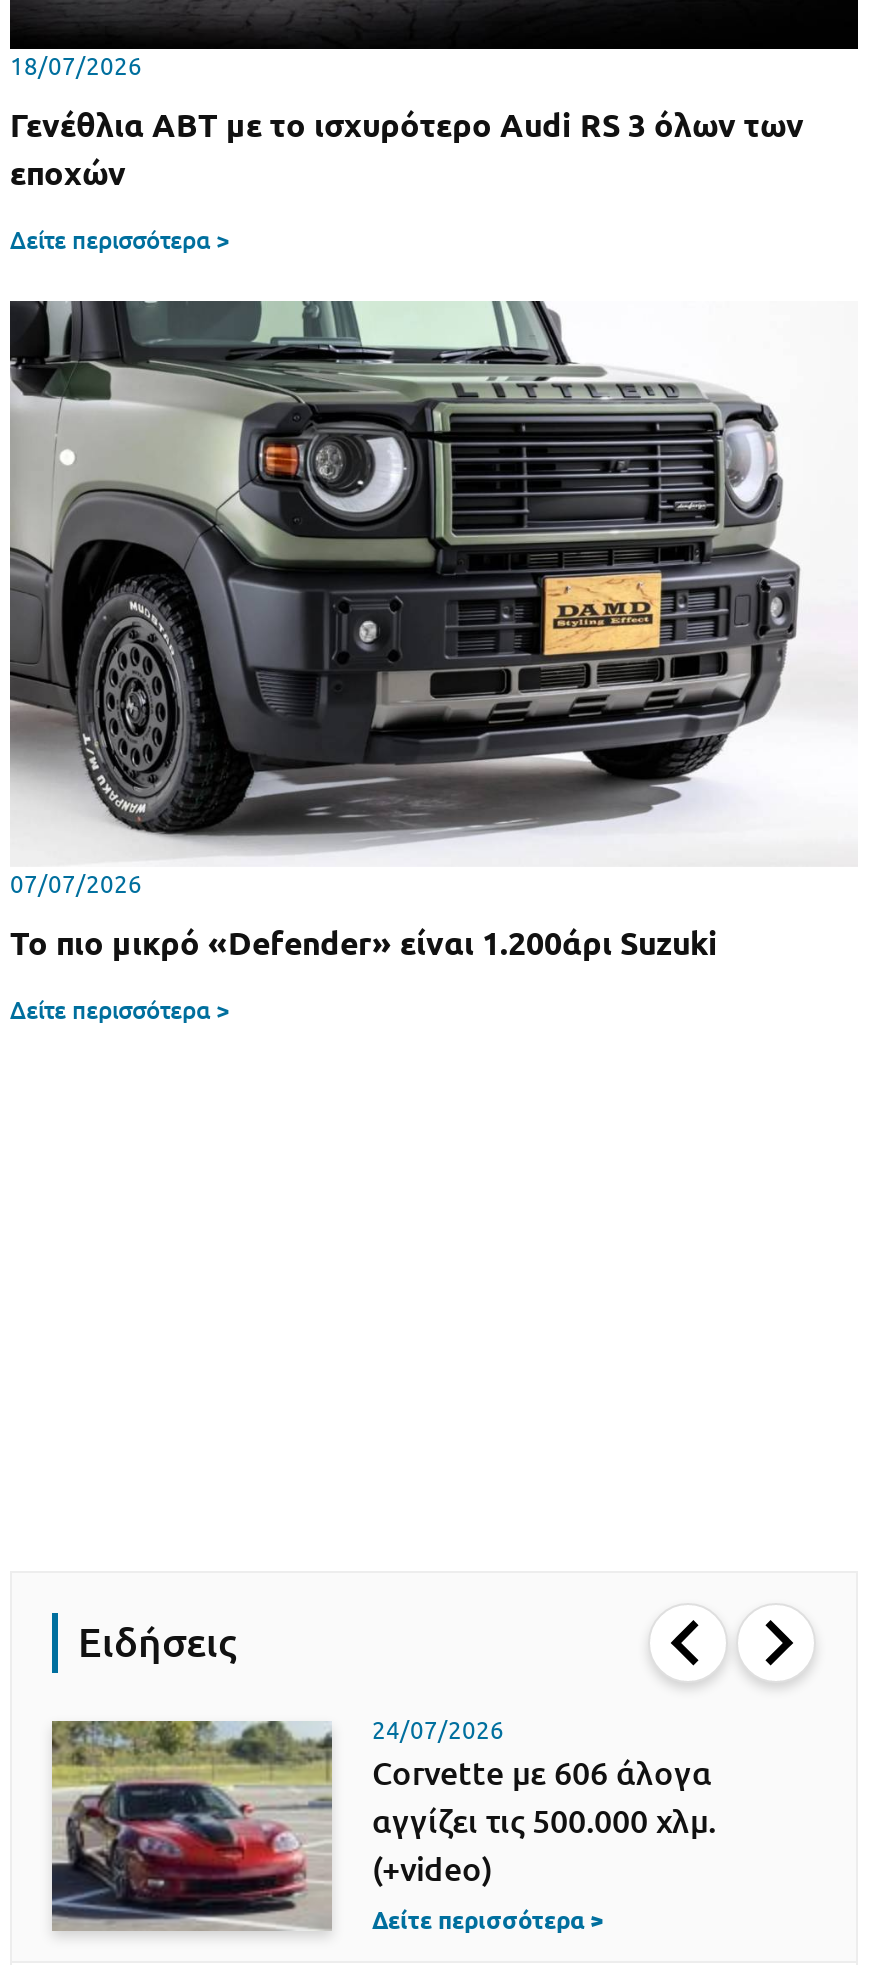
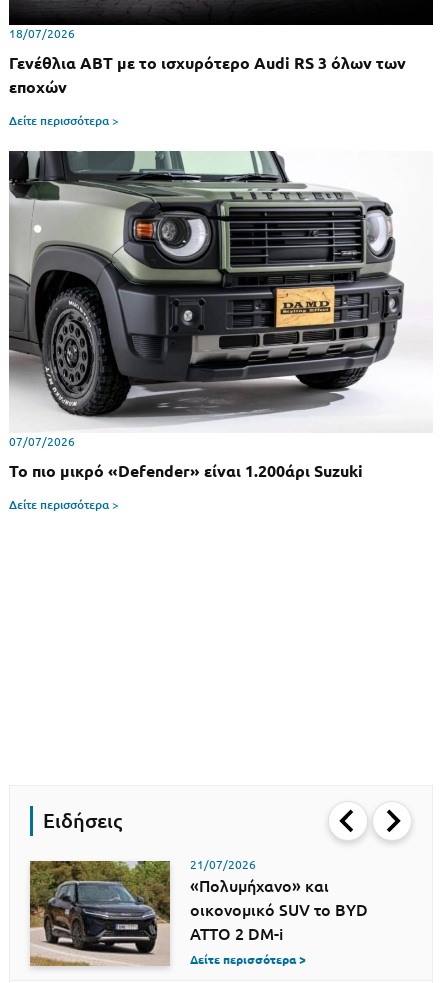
- [image]
- 24/07/2026
- Corvette με 606 άλογα
- αγγίζει τις 500.000 χλμ.
- (+video)
+ [image]
+ 21/07/2026
+ «Πολυμήχανο» και
+ οικονομικό SUV το BYD
+ ATTO 2 DM-i
